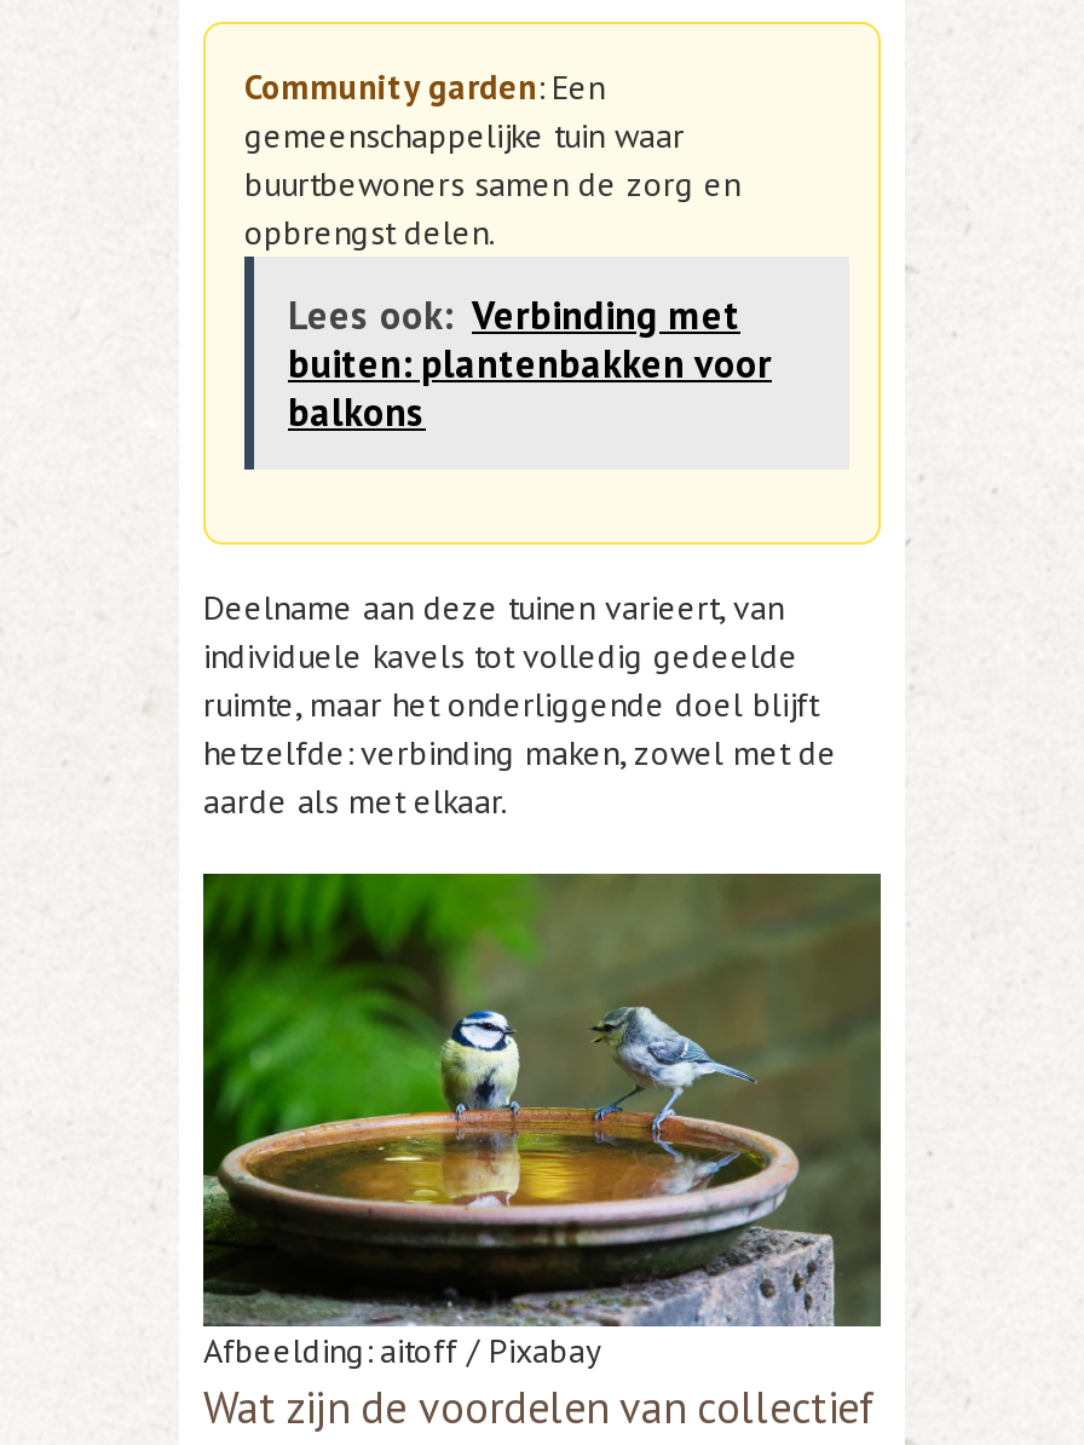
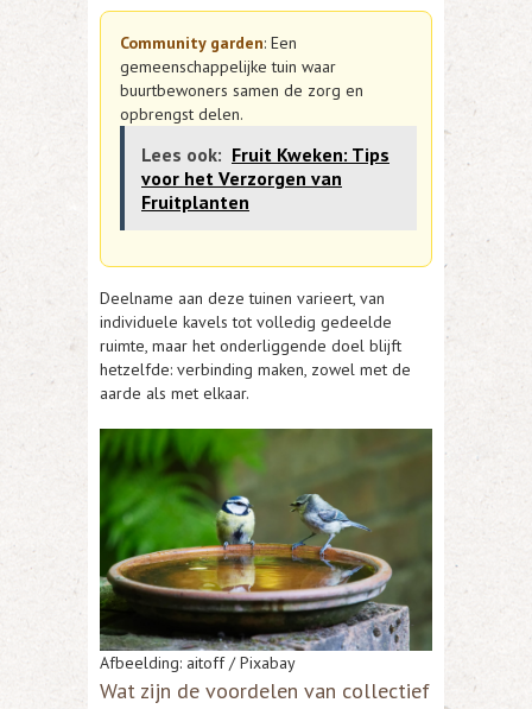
- Lees ook: Verbinding met
- buiten: plantenbakken voor
- balkons
+ Lees ook: Fruit Kweken: Tips
+ voor het Verzorgen van
+ Fruitplanten
